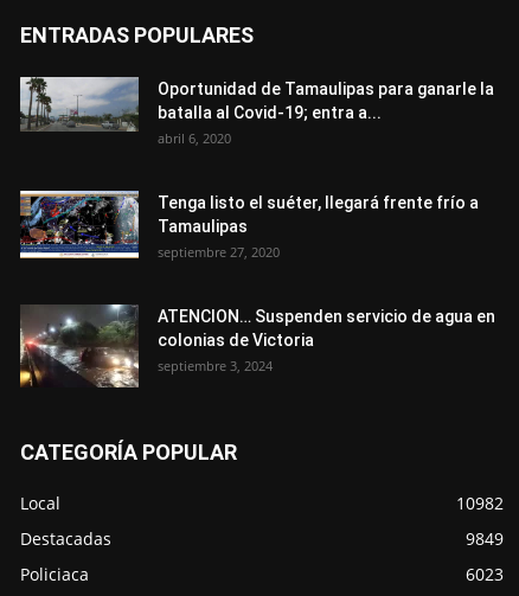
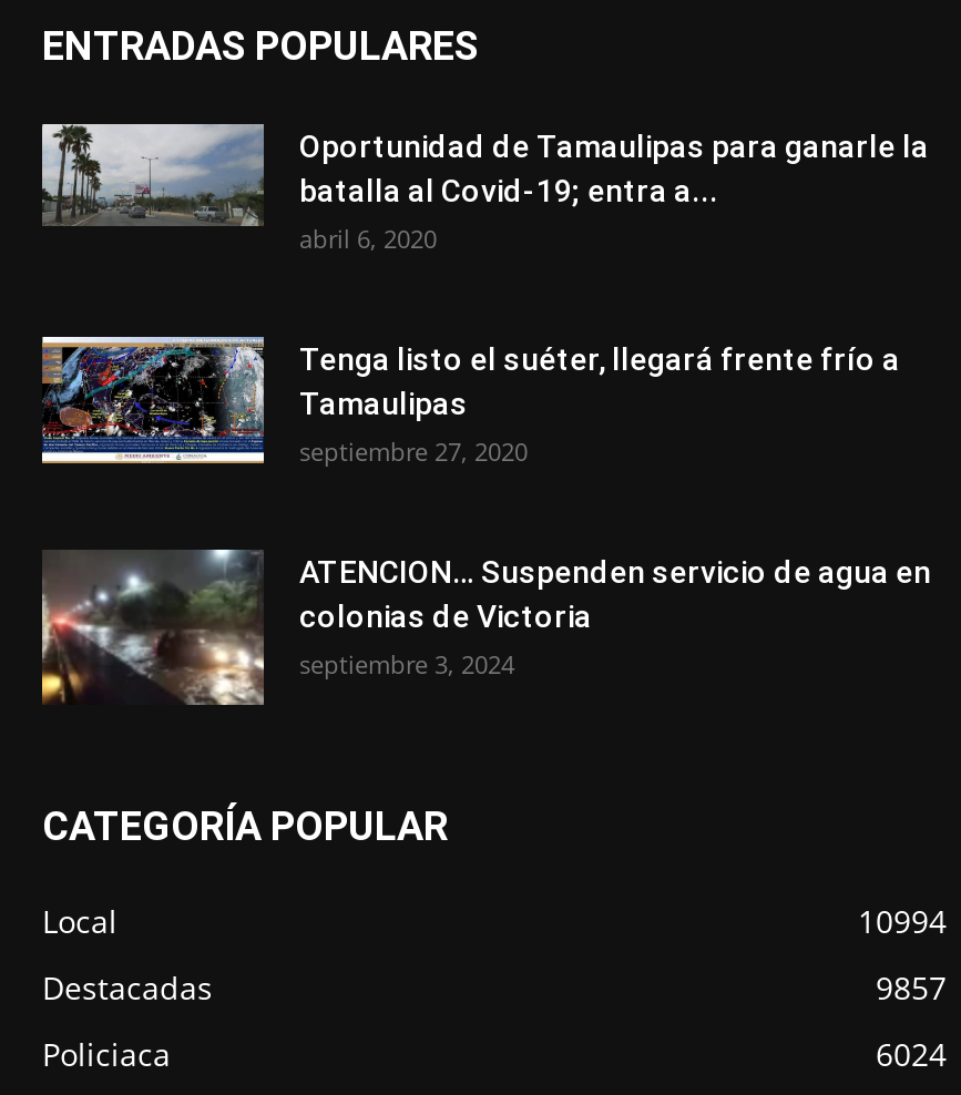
- 10982
+ 10994

- 9849
+ 9857

- 6023
+ 6024
